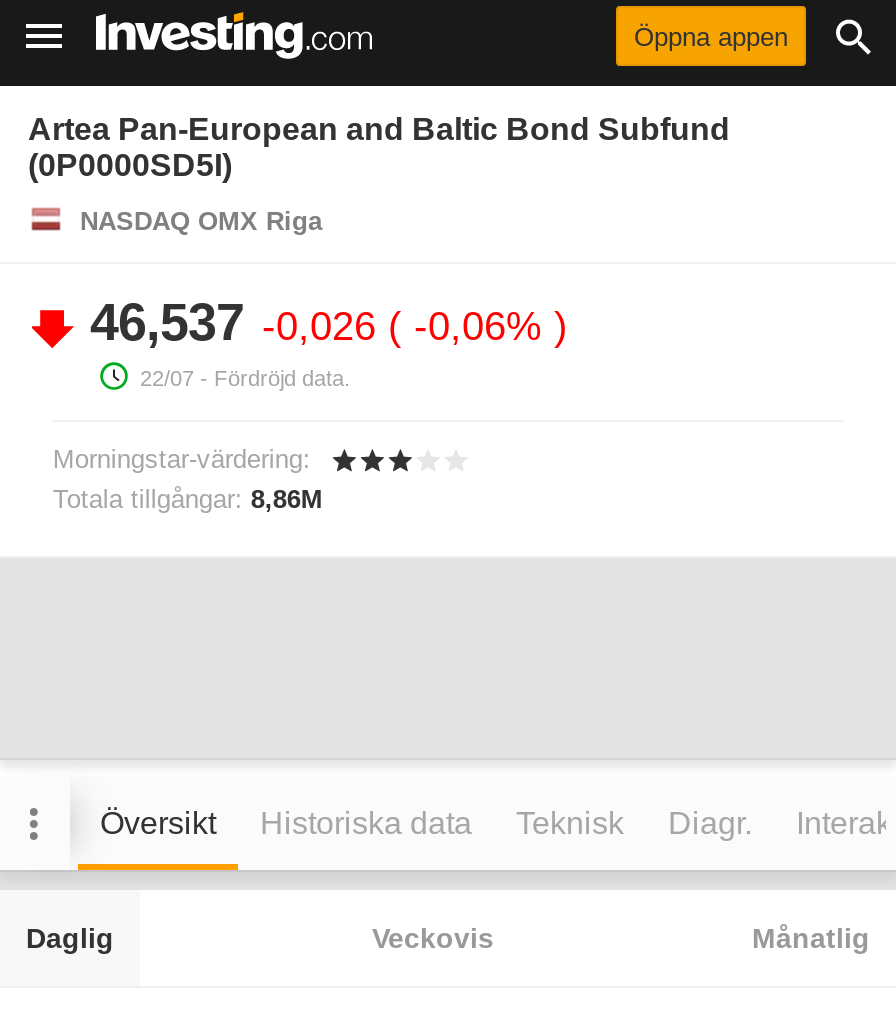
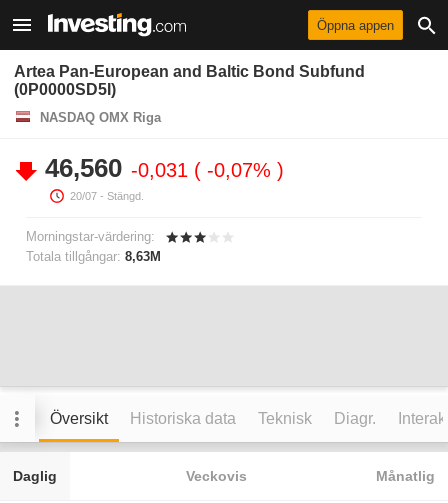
- 46,537 -0,026 -0,06%
- 22/07 - Fördröjd data.
+ 46,560 -0,031 -0,07%
+ 20/07 - Stängd.

- Totala tillgångar: 8,86M
+ Totala tillgångar: 8,63M
